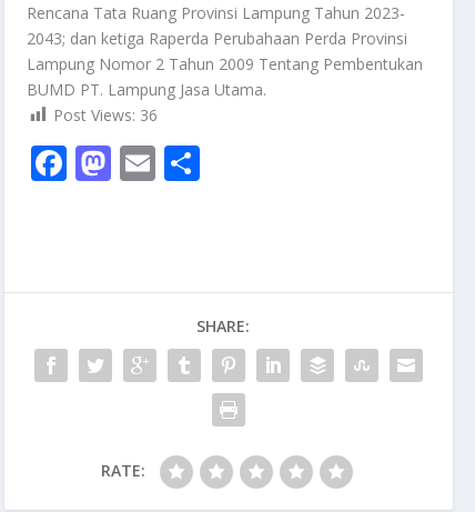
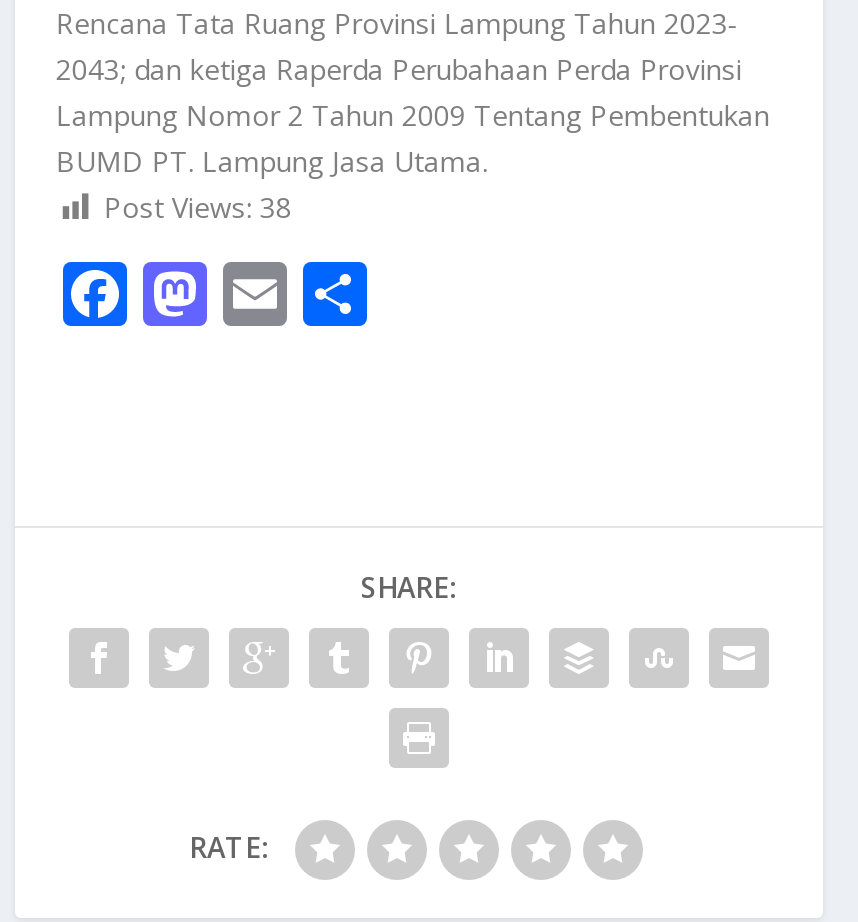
- Post Views: 36
+ Post Views: 38
